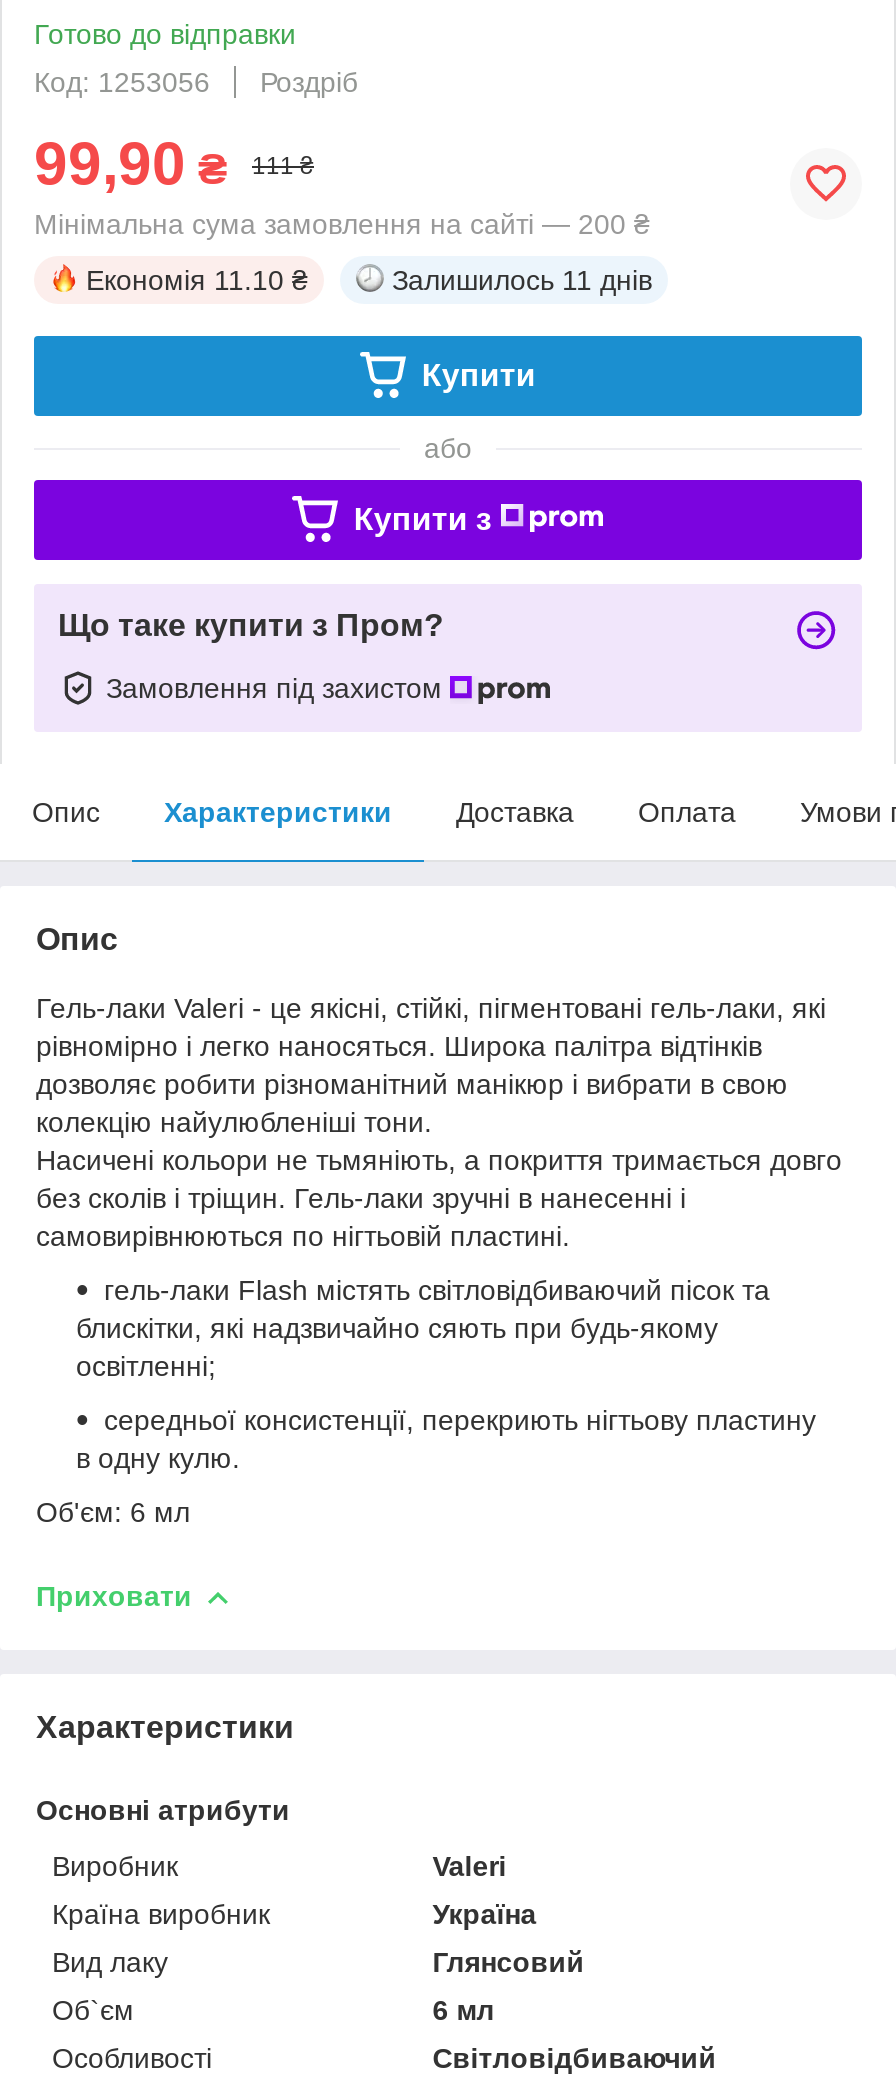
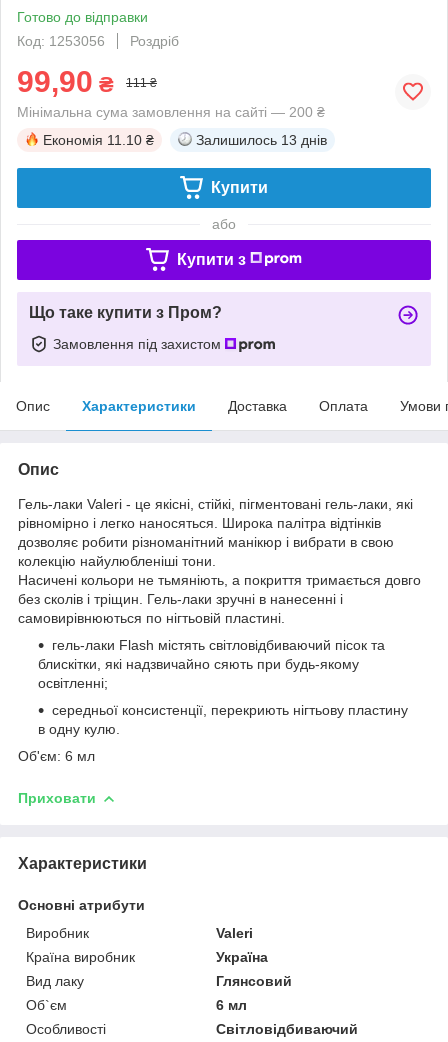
- Залишилось 11 днів
+ Залишилось 13 днів
